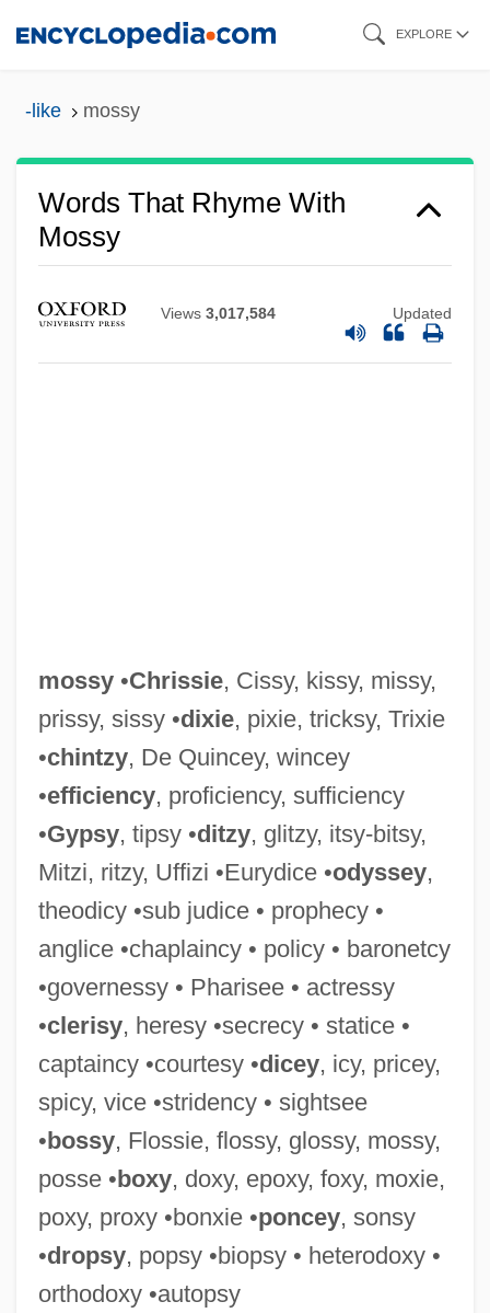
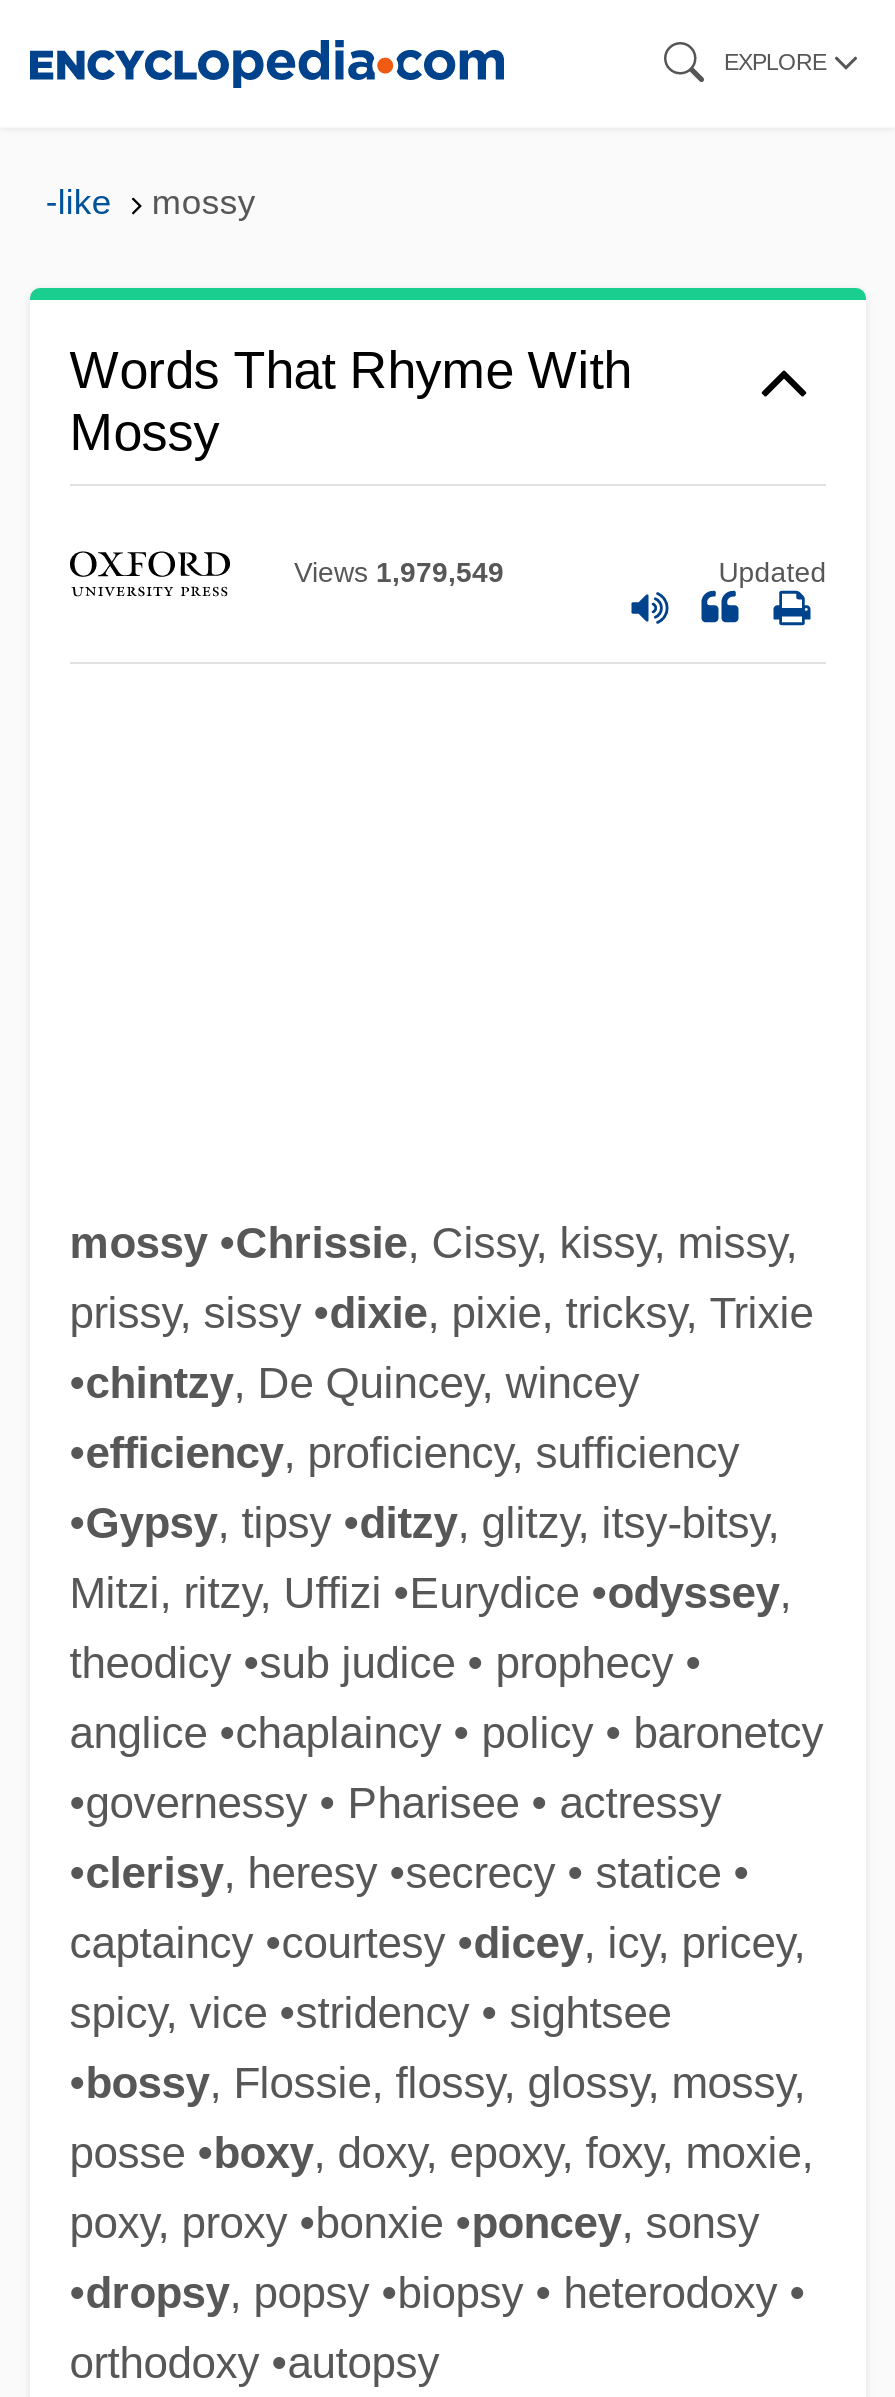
- Views 3,017,584
+ Views 1,979,549
